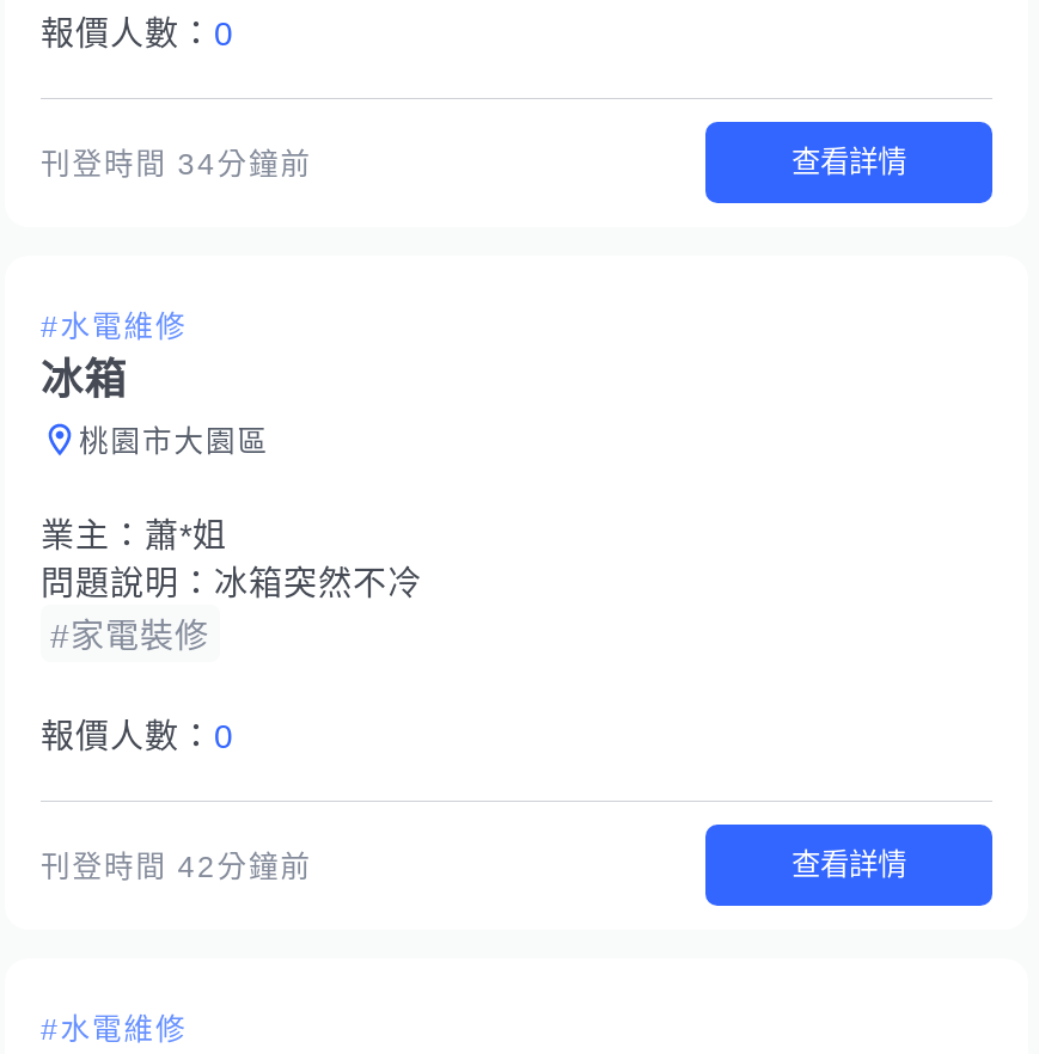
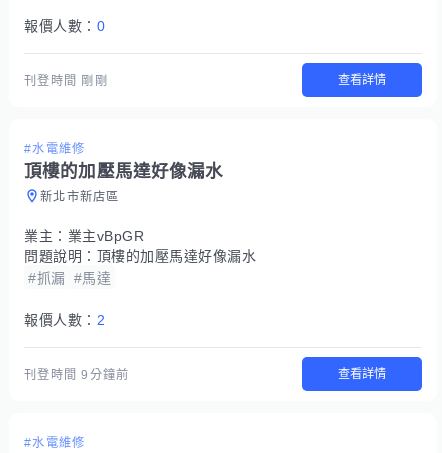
- 刊登時間34分鐘前
+ 刊登時間剛剛

- 冰箱
- 桃園市大園區
+ 頂樓的加壓馬達好像漏水
+ 新北市新店區

- 業主：蕭*姐
- 問題說明：冰箱突然不冷
- #家電裝修
+ 業主：業主vBpGR
+ 問題說明：頂樓的加壓馬達好像漏水
+ #抓漏 #馬達

- 報價人數：0
+ 報價人數：2

- 刊登時間42分鐘前
+ 刊登時間9分鐘前
